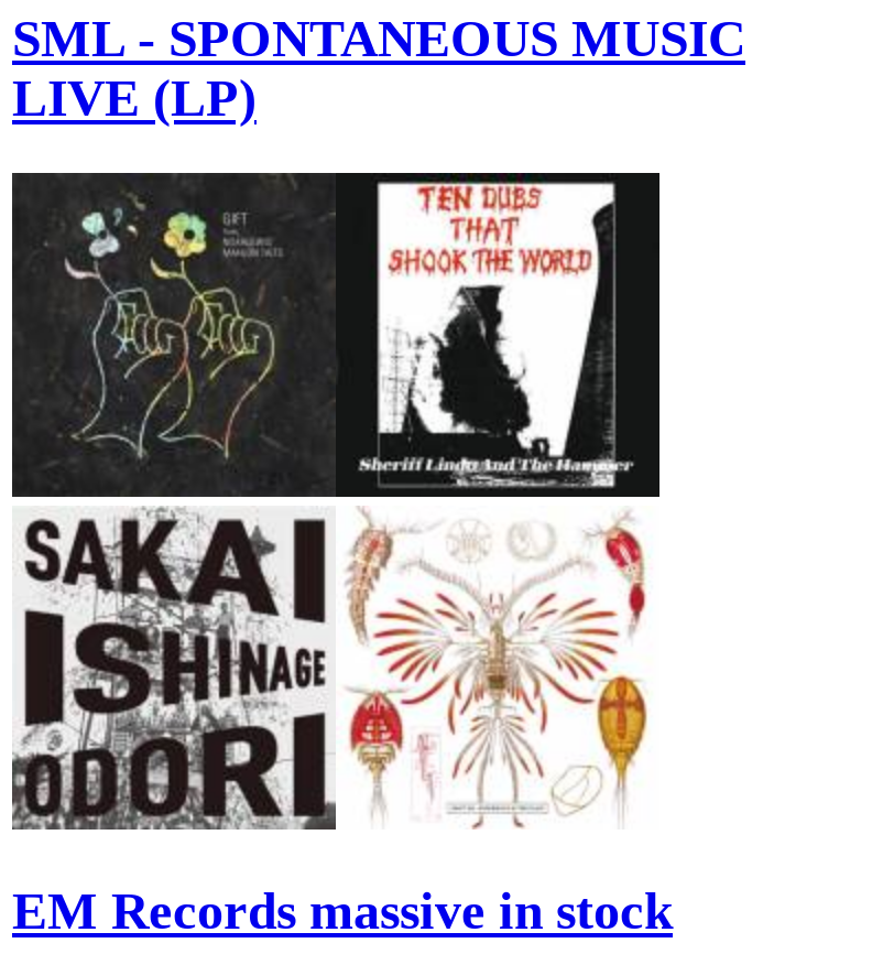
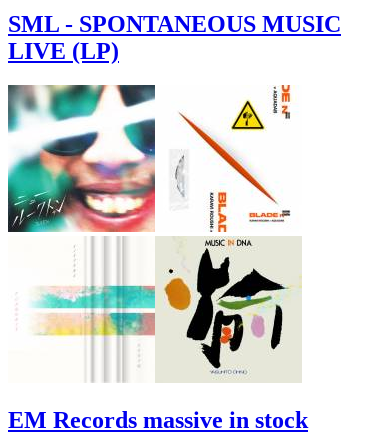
- [image]
+ [image]
